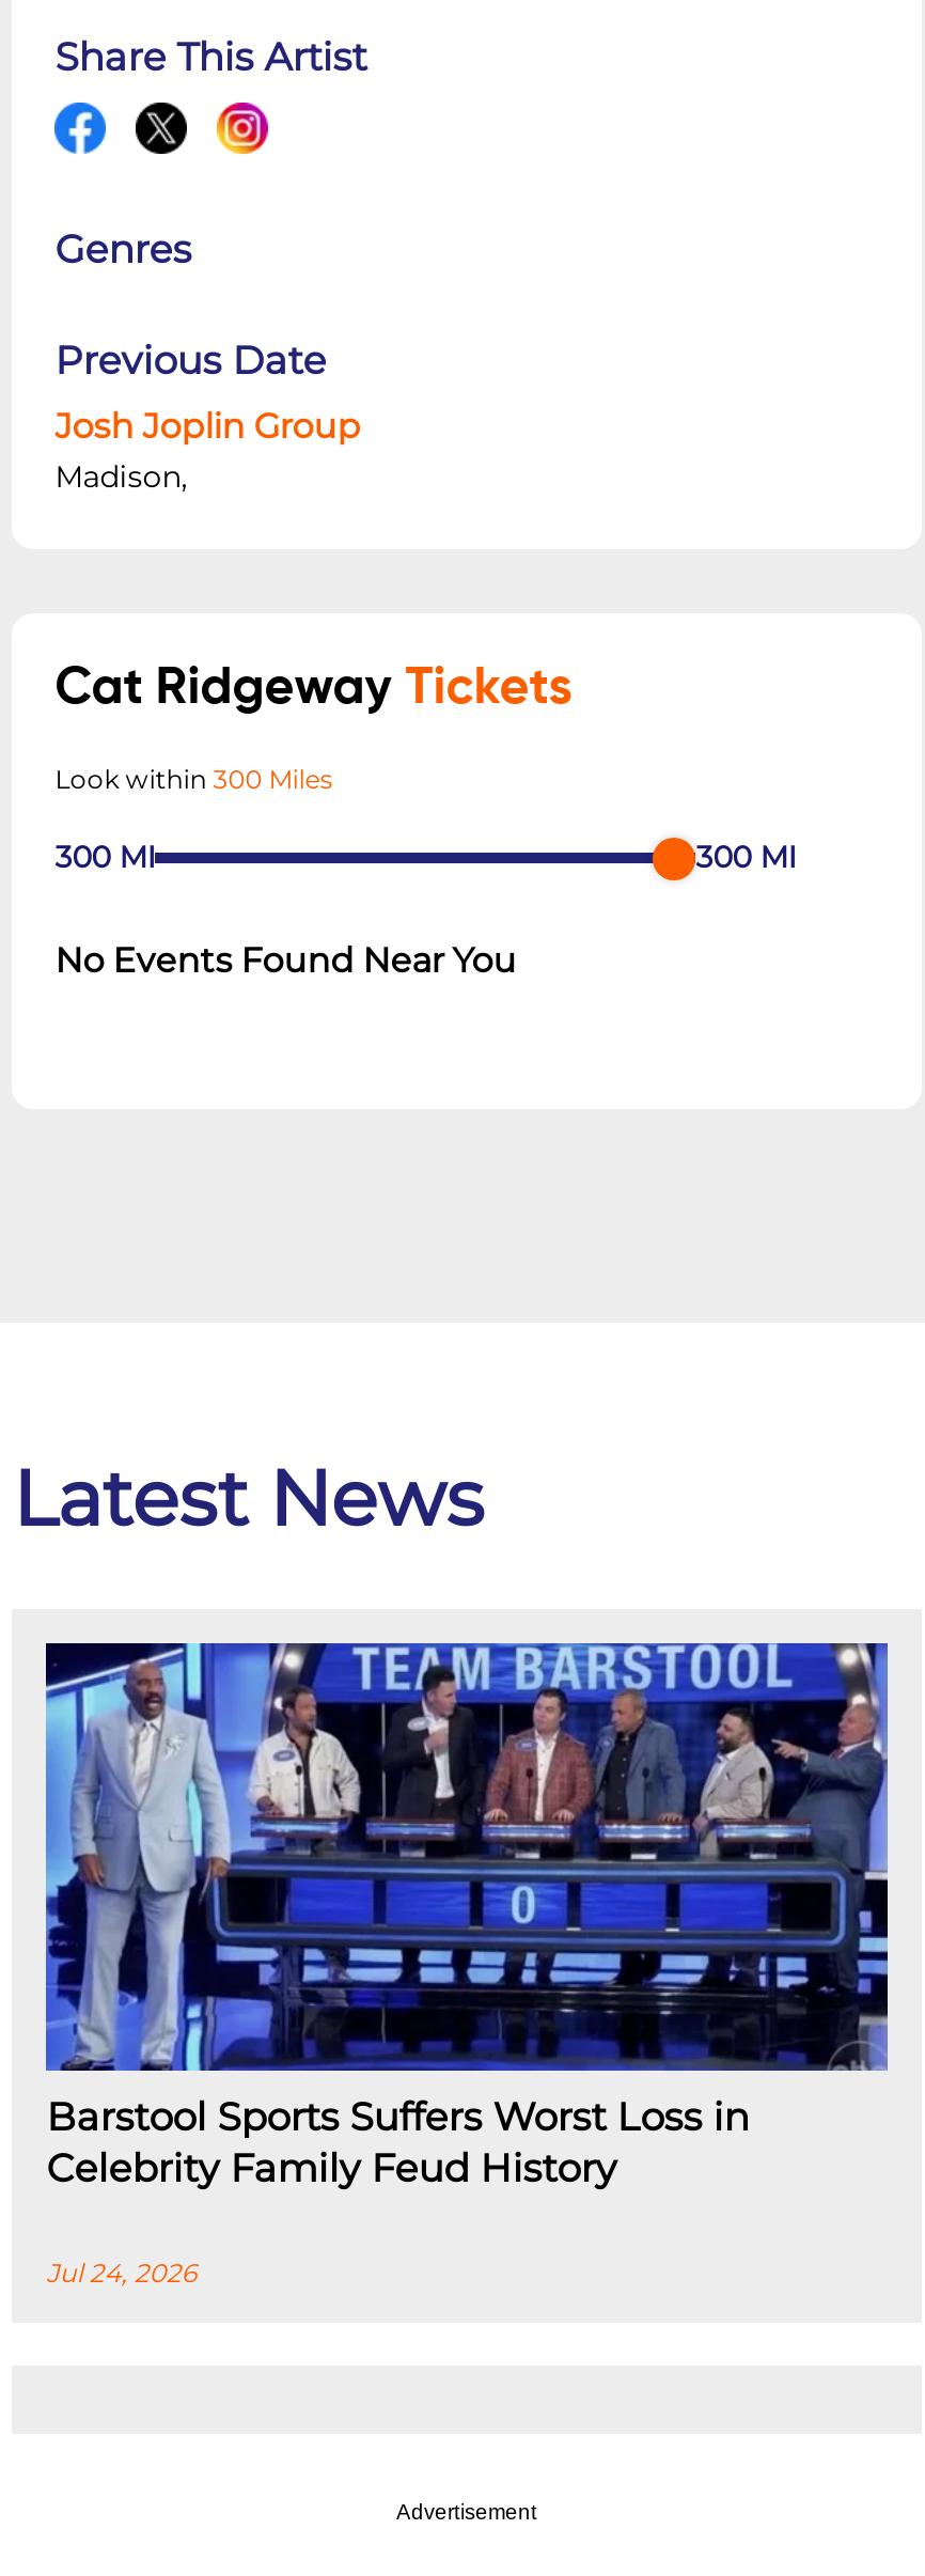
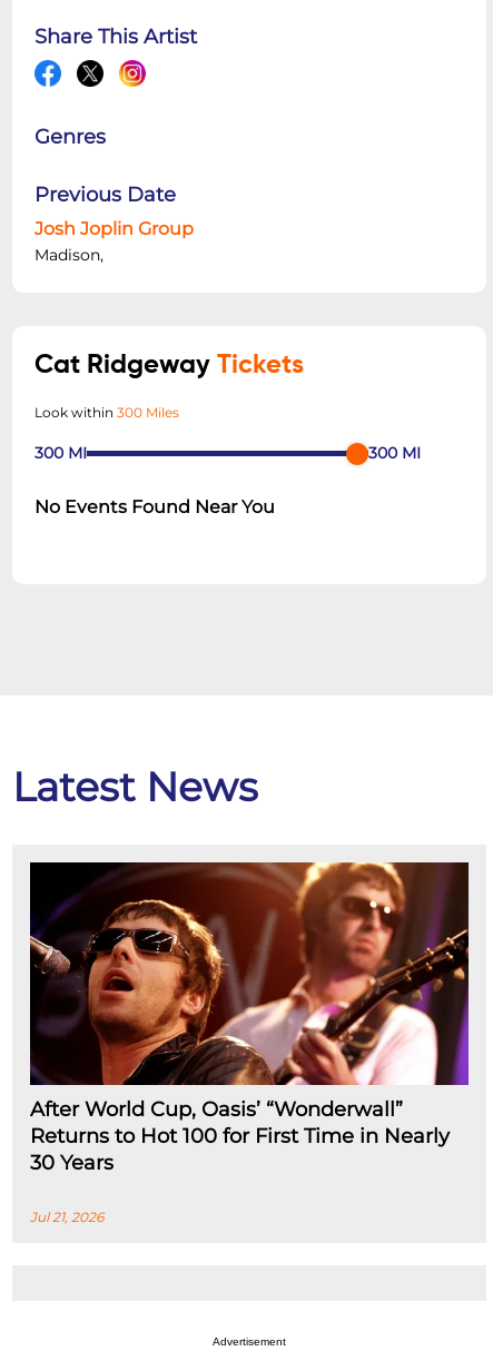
- [image]
- Barstool Sports Suffers Worst Loss in
- Celebrity Family Feud History
+ [image]
+ After World Cup, Oasis’ “Wonderwall”
+ Returns to Hot 100 for First Time in Nearly
+ 30 Years

- Jul 24, 2026
+ Jul 21, 2026
